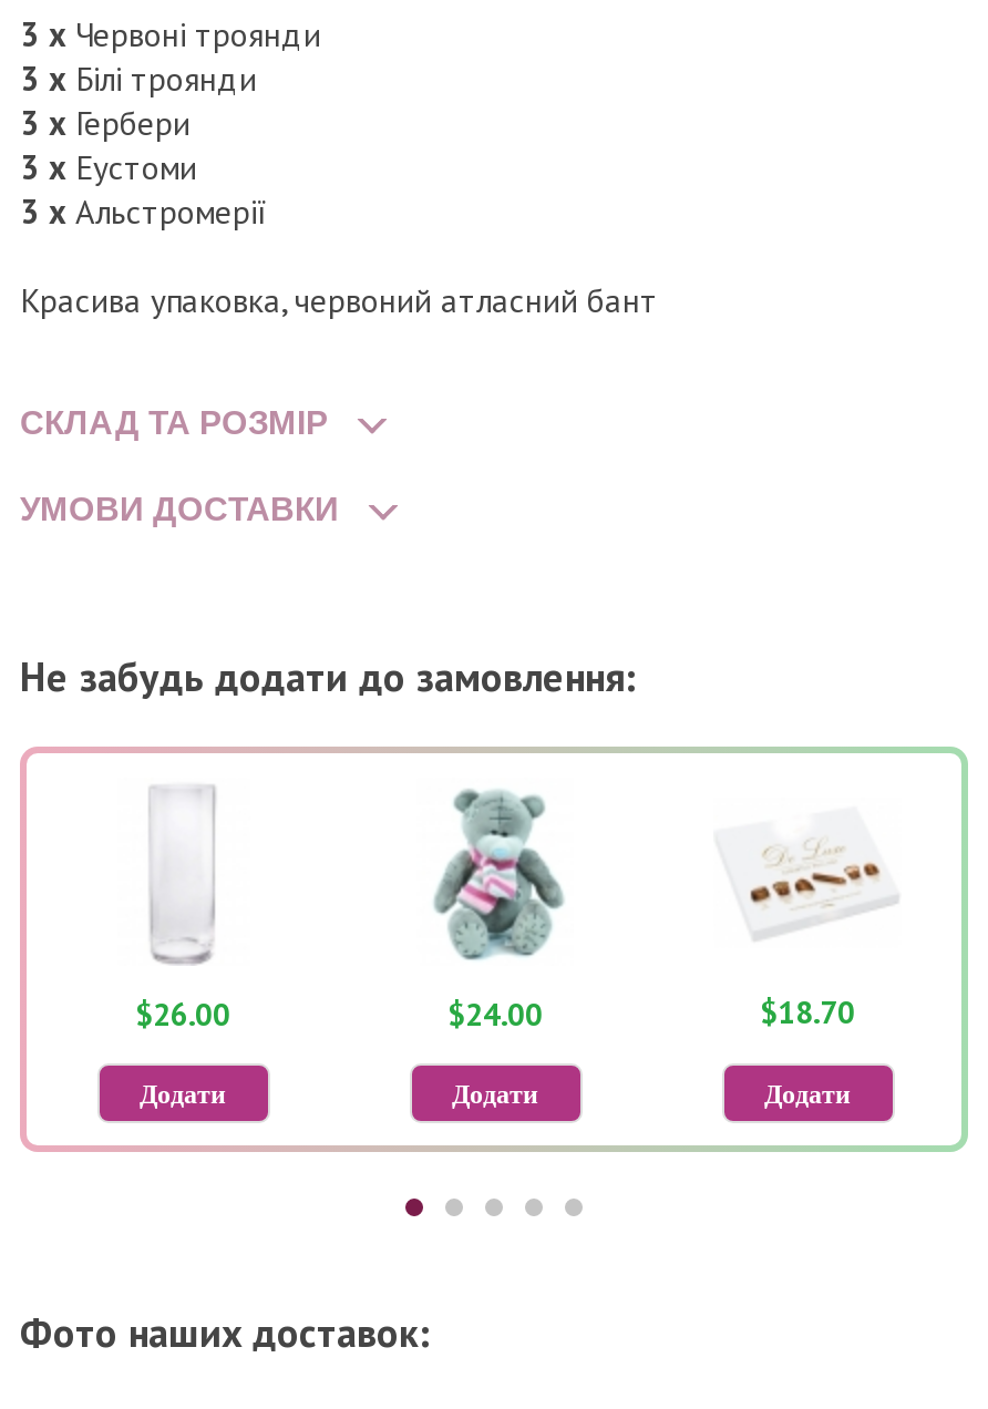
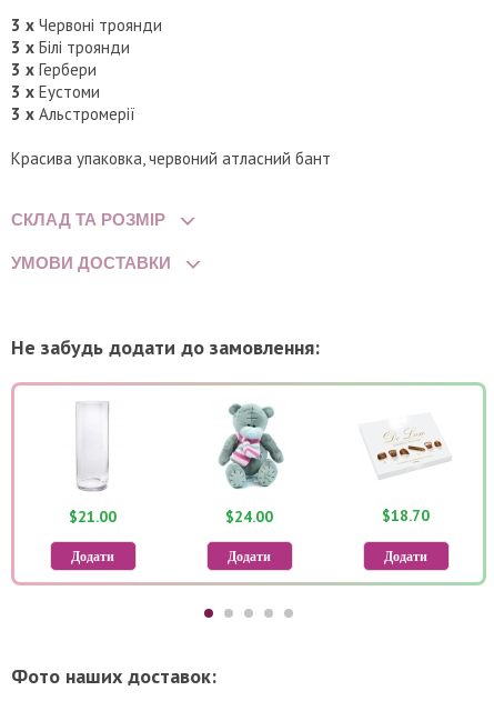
- $26.00
+ $21.00
